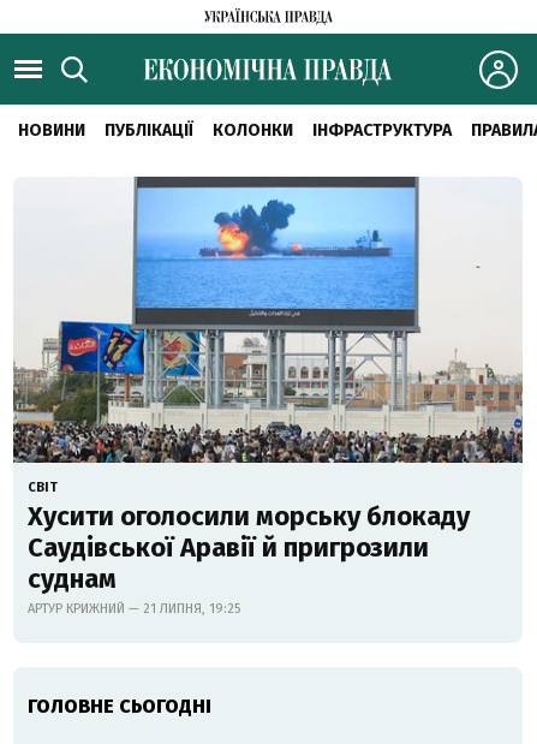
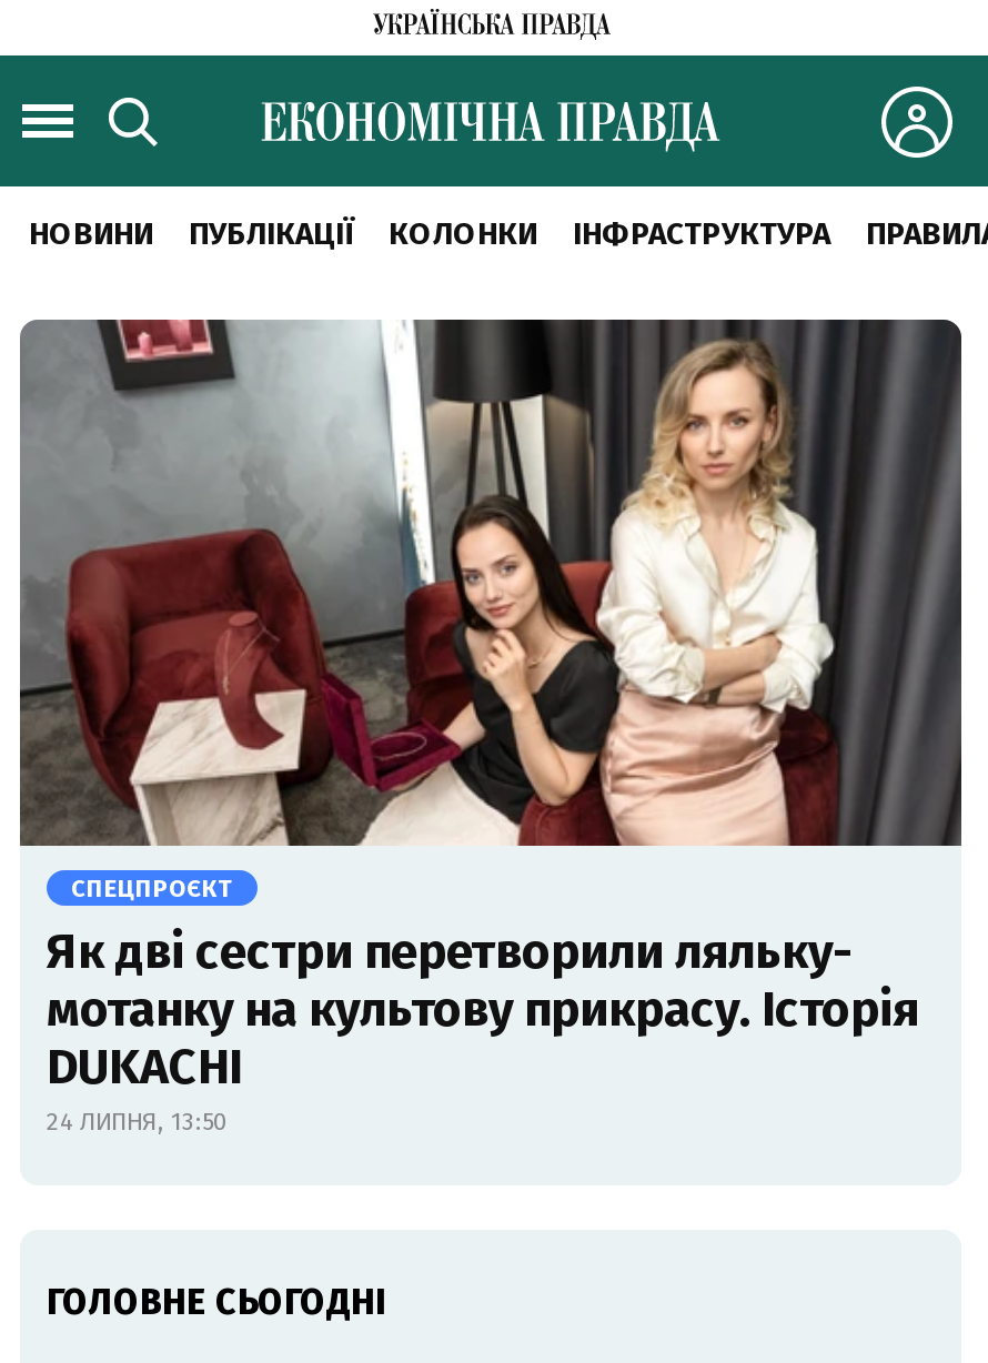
- [image]
- СВІТ
- Хусити оголосили морську блокаду
- Саудівської Аравії й пригрозили
- суднам
- АРТУР КРИЖНИЙ — 21 ЛИПНЯ, 19:25
+ [image]
+ СПЕЦПРОЄКТ
+ Як дві сестри перетворили ляльку-
+ мотанку на культову прикрасу. Історія
+ DUKACHI
+ 24 ЛИПНЯ, 13:50
